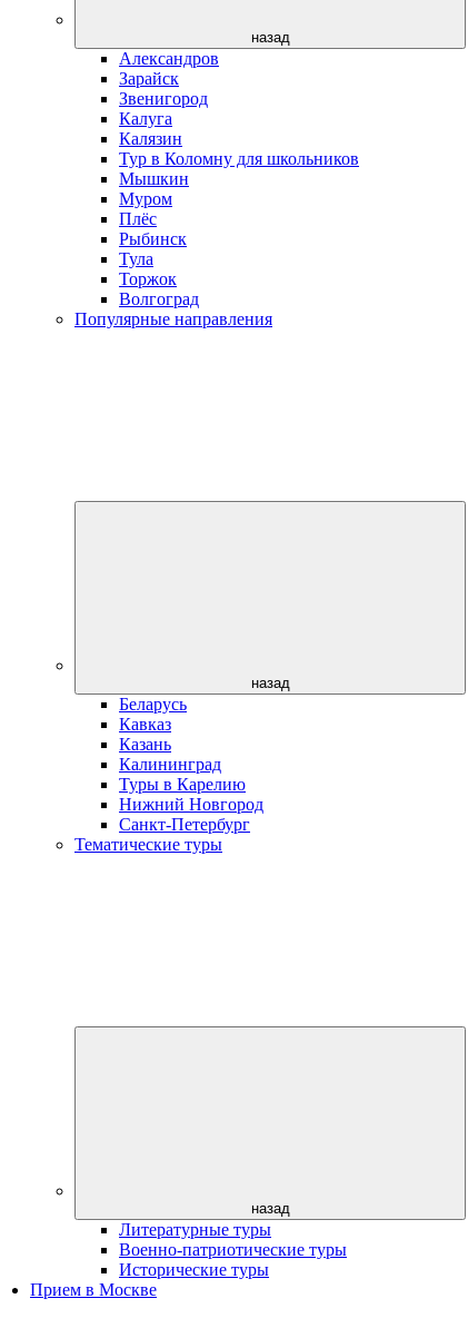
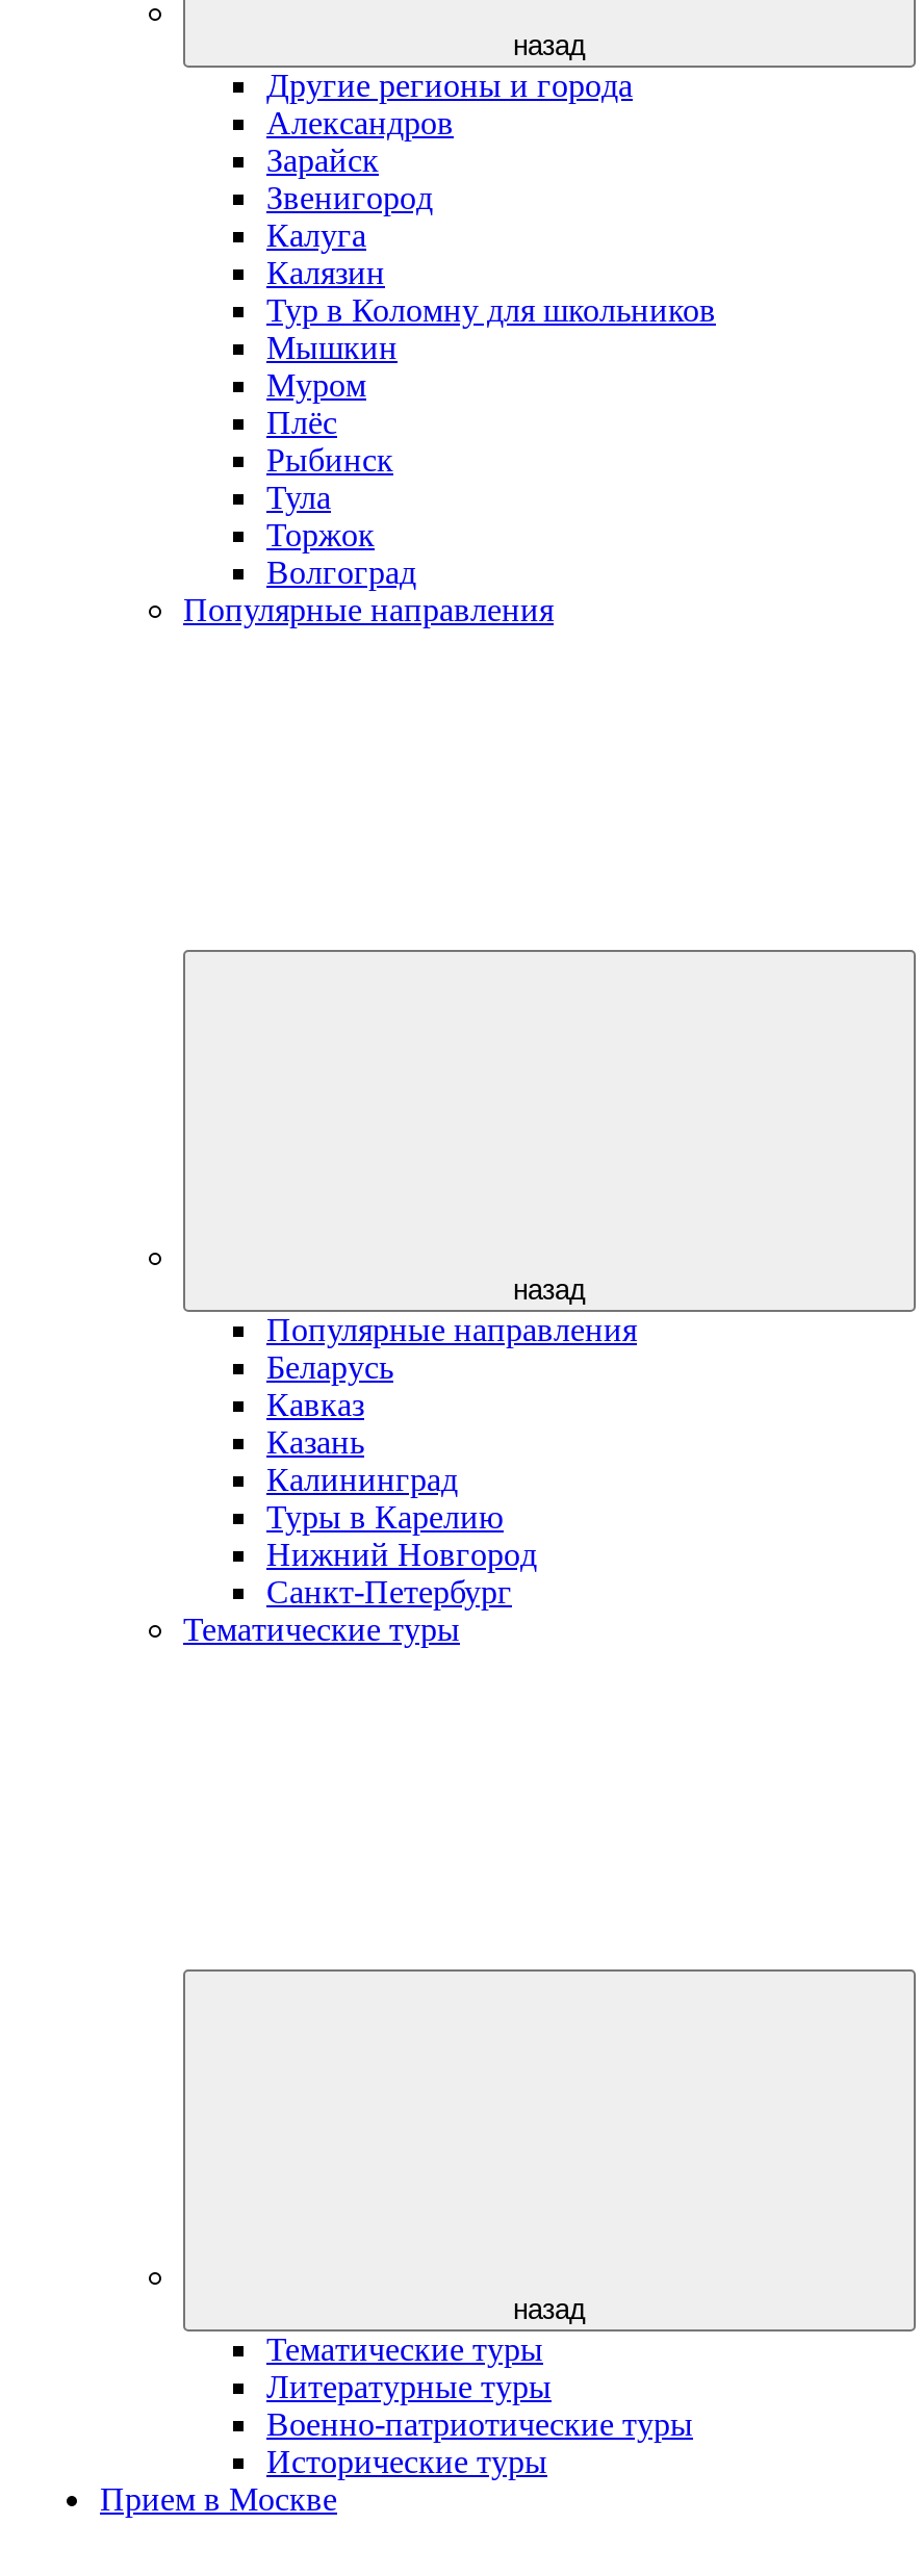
+ Другие регионы и города

+ Популярные направления

+ Тематические туры
